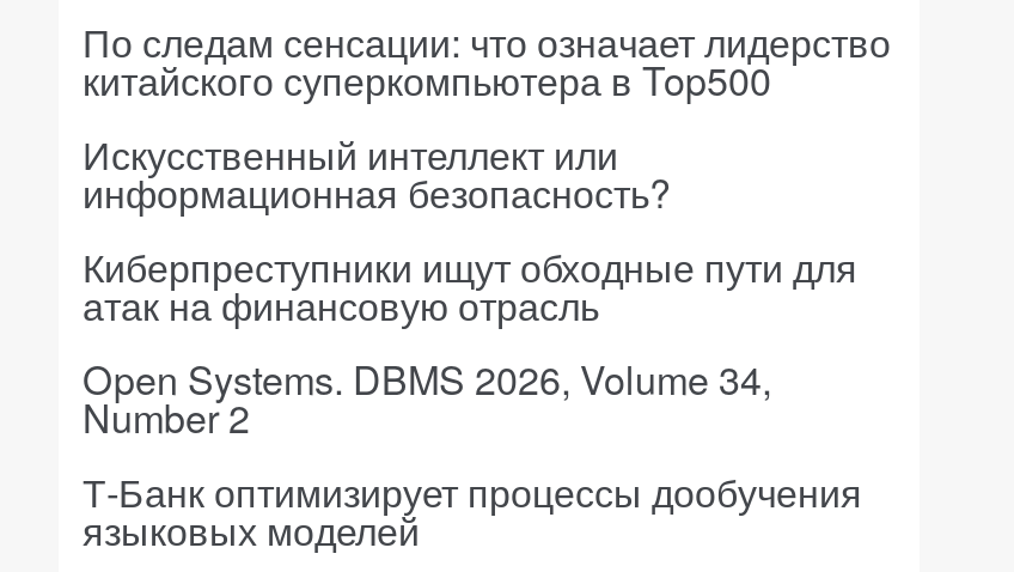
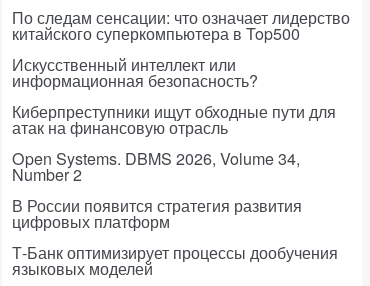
+ В России появится стратегия развития
+ цифровых платформ
